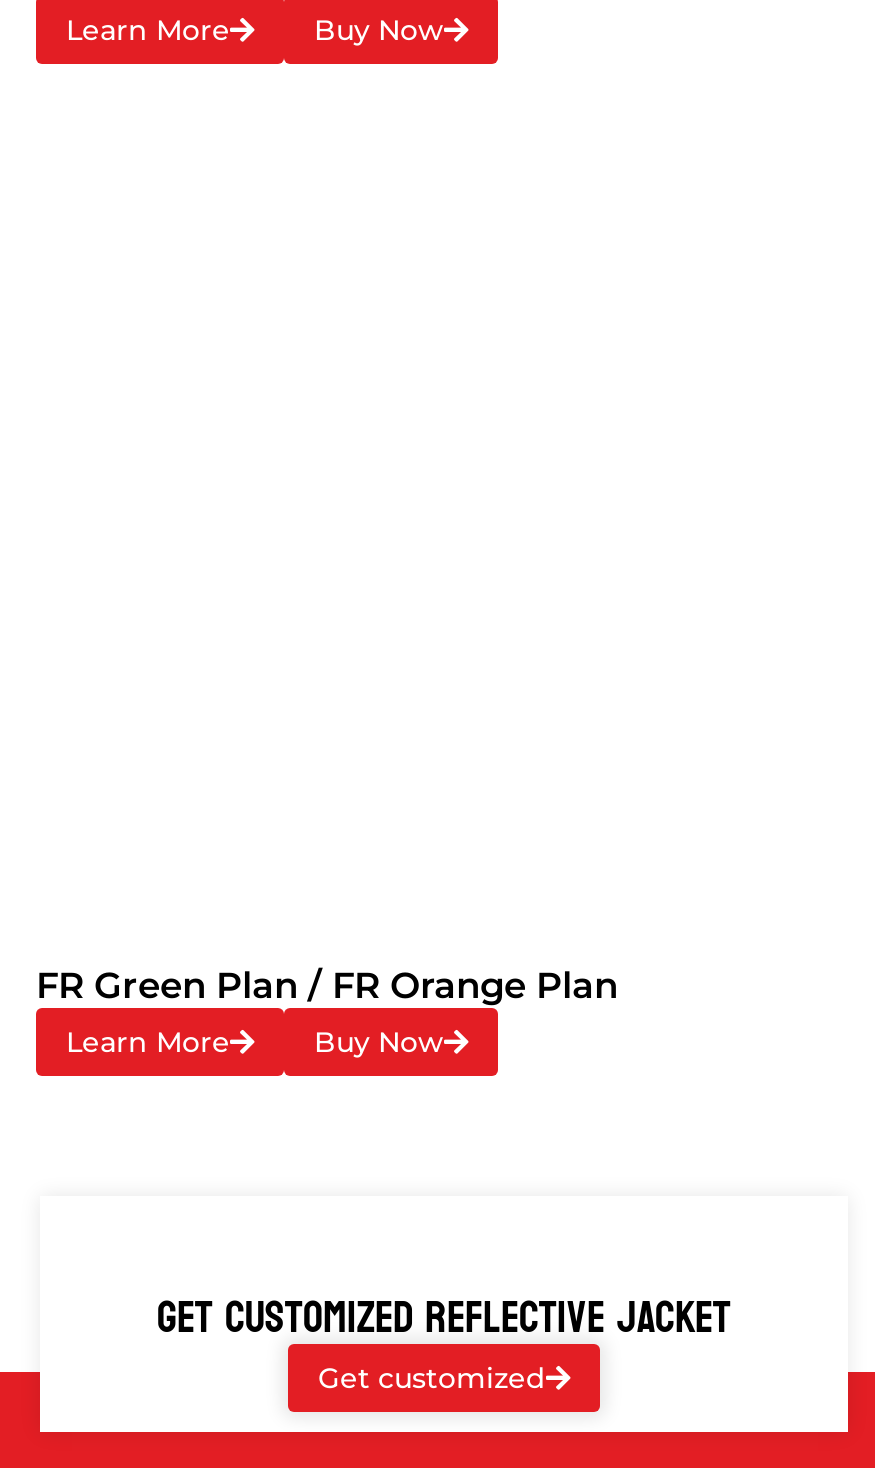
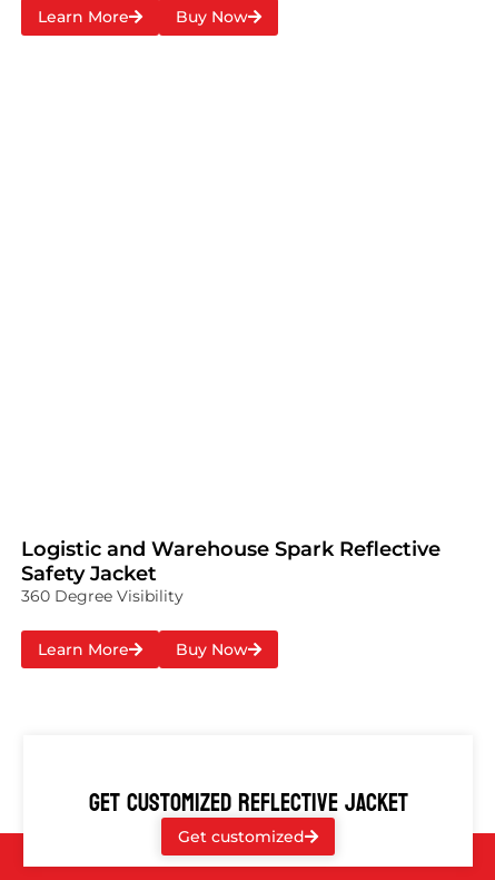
- FR Green Plan / FR Orange Plan
+ Logistic and Warehouse Spark Reflective
+ Safety Jacket
+ 360 Degree Visibility
